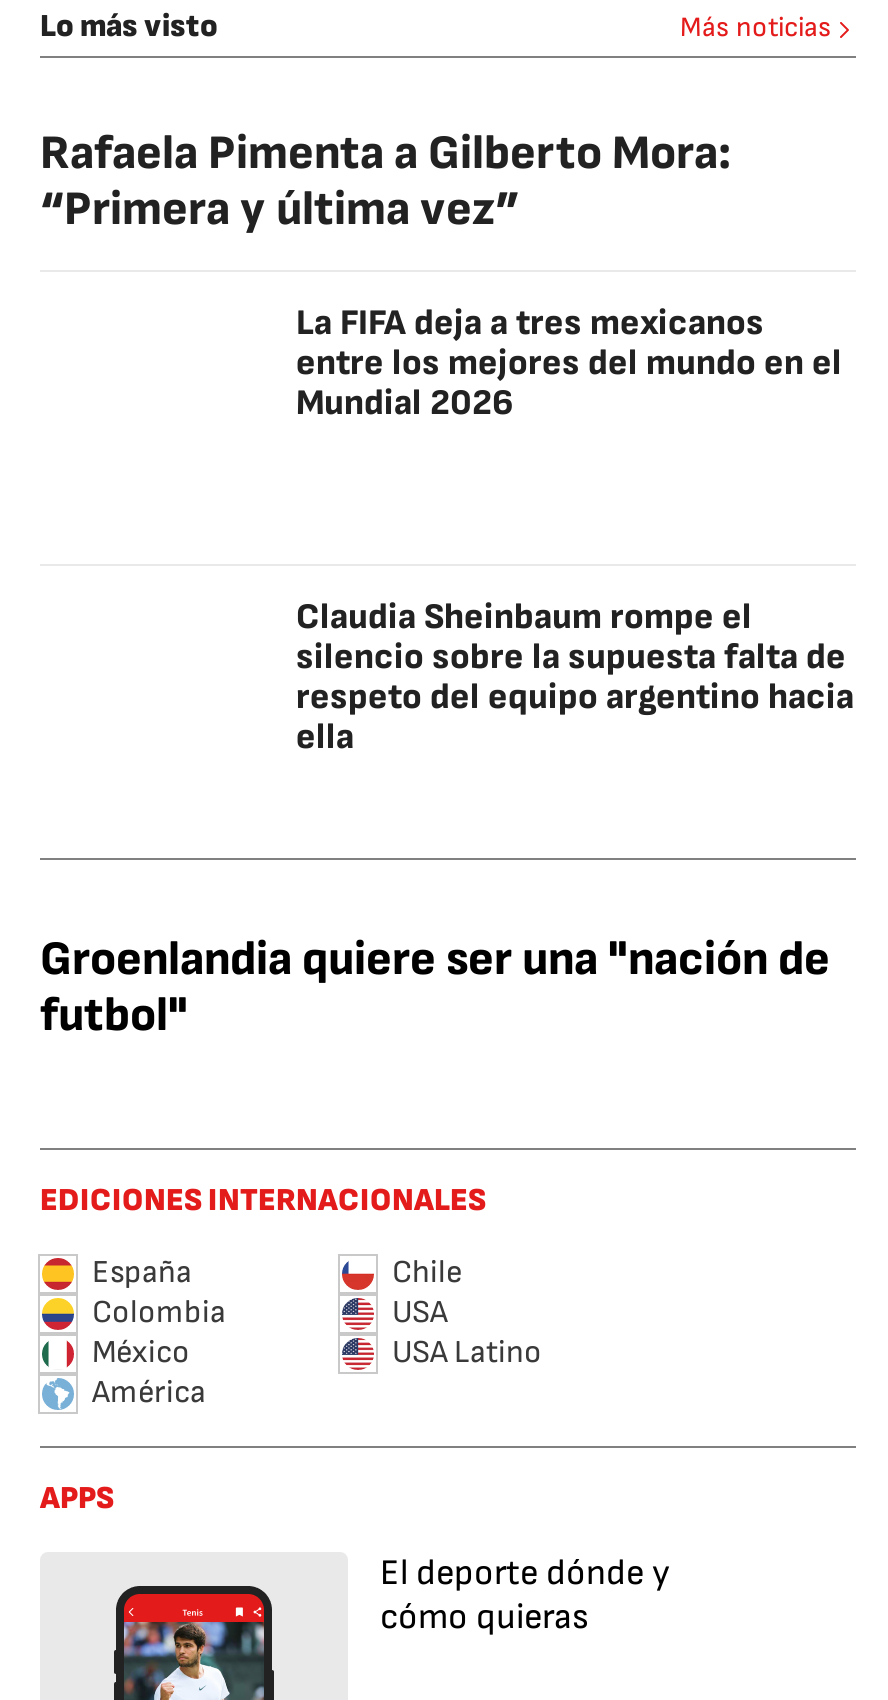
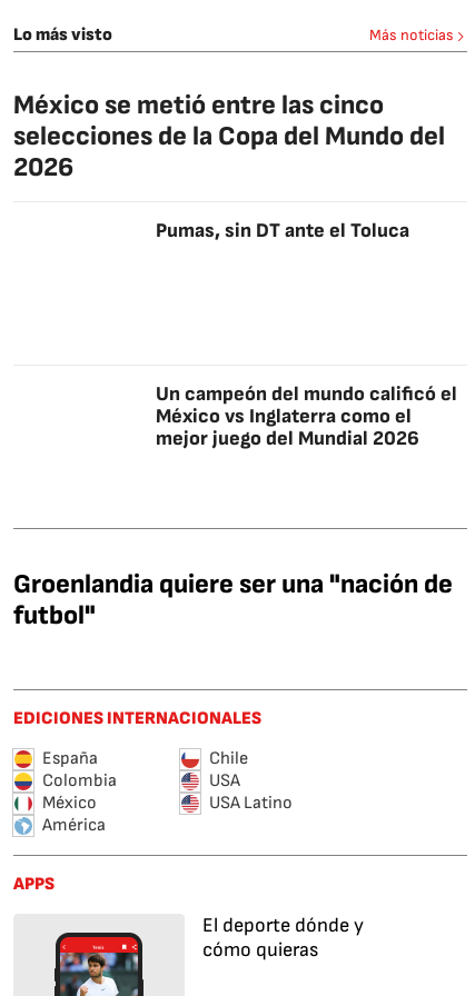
- Rafaela Pimenta a Gilberto Mora:
- “Primera y última vez”
+ México se metió entre las cinco
+ selecciones de la Copa del Mundo del
+ 2026

- La FIFA deja a tres mexicanos
- entre los mejores del mundo en el
- Mundial 2026
+ Pumas, sin DT ante el Toluca

- Claudia Sheinbaum rompe el
- silencio sobre la supuesta falta de
- respeto del equipo argentino hacia
- ella
+ Un campeón del mundo calificó el
+ México vs Inglaterra como el
+ mejor juego del Mundial 2026
